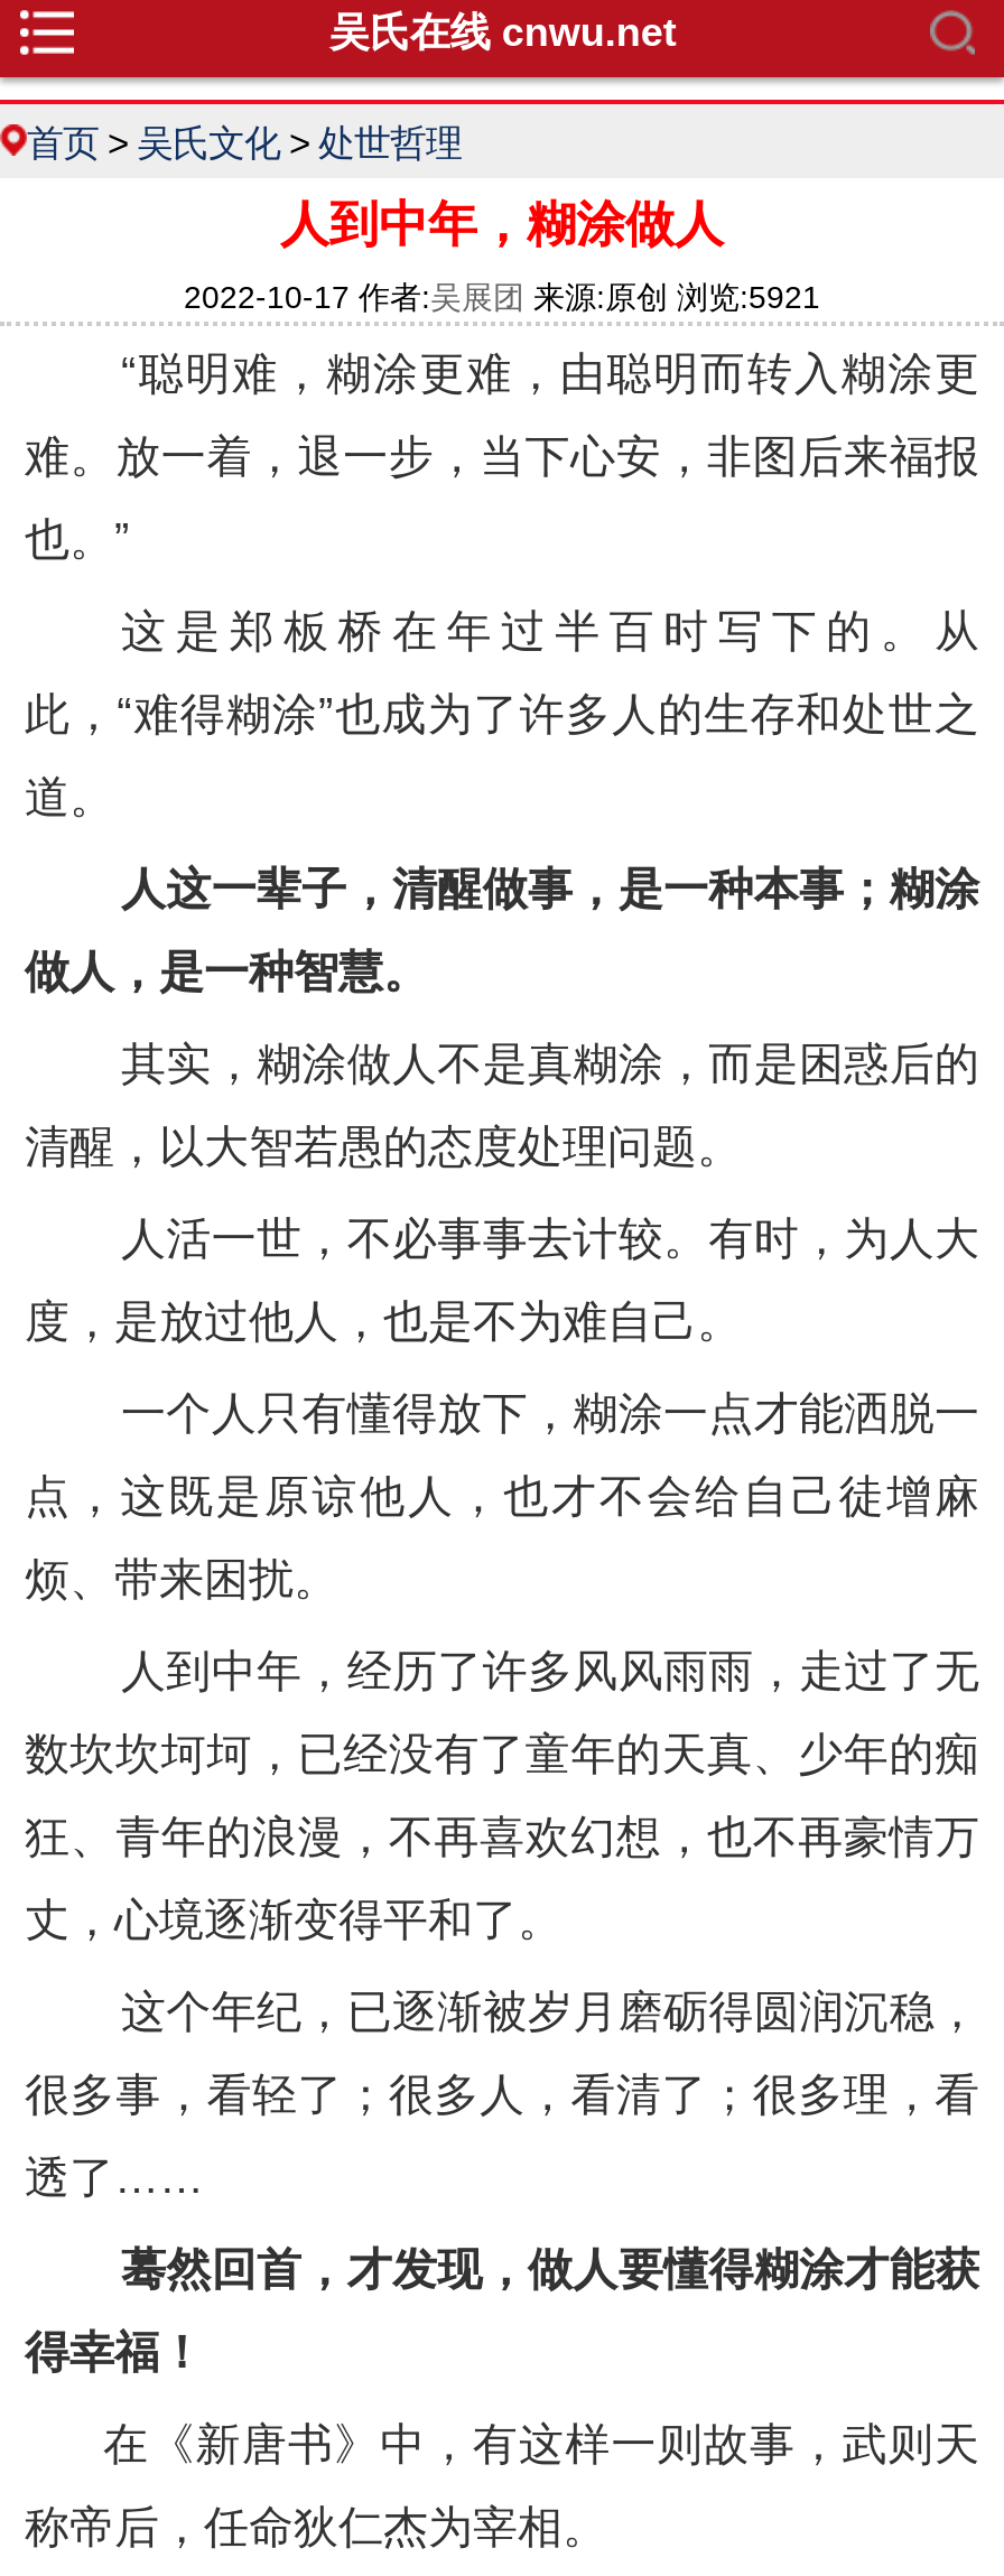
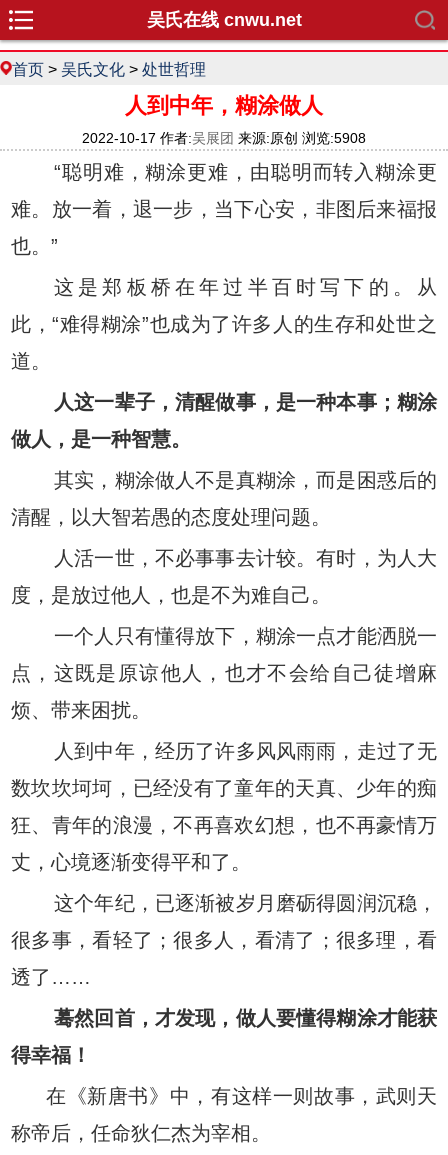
- 2022-10-17 作者:吴展团来源:原创 浏览:5921
+ 2022-10-17 作者:吴展团来源:原创 浏览:5908
